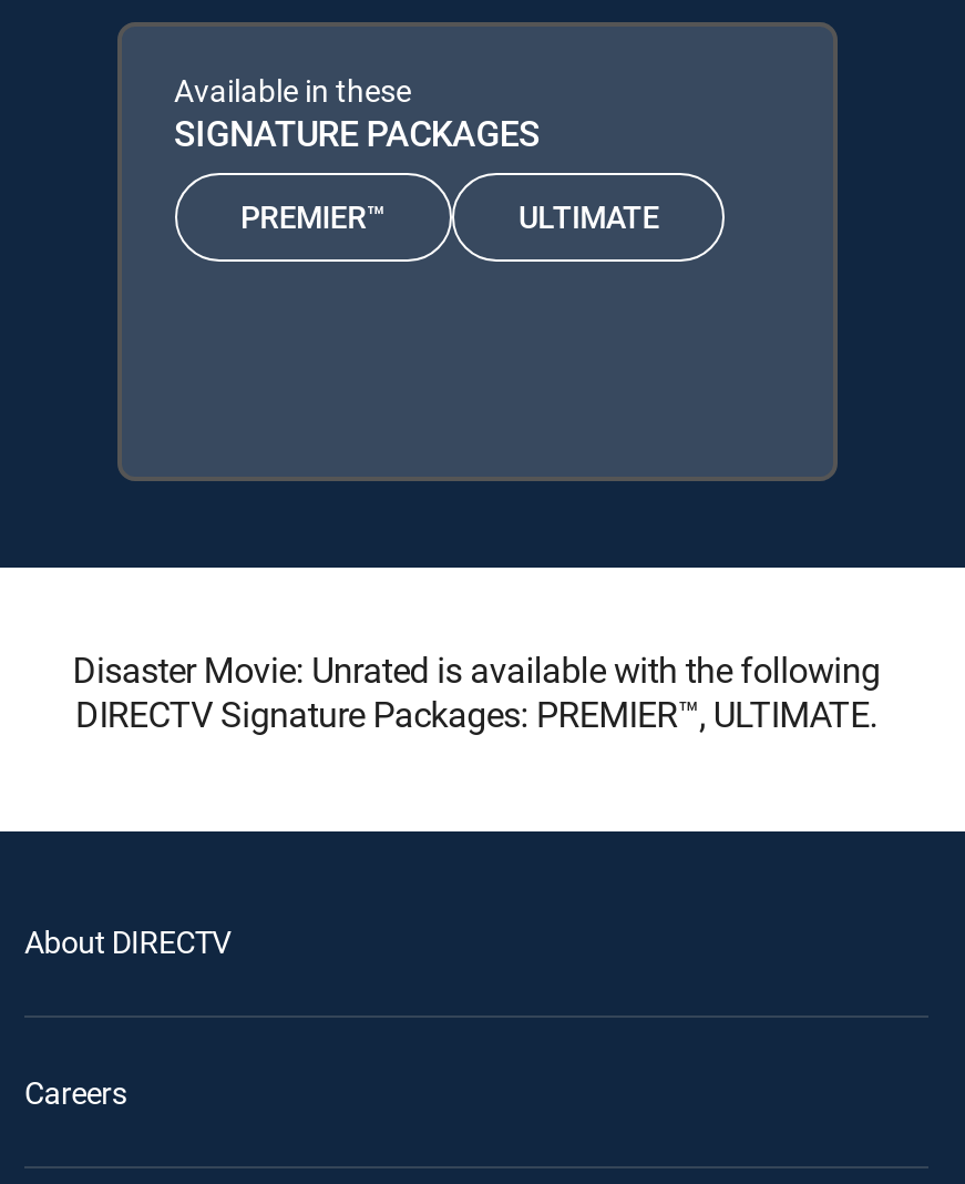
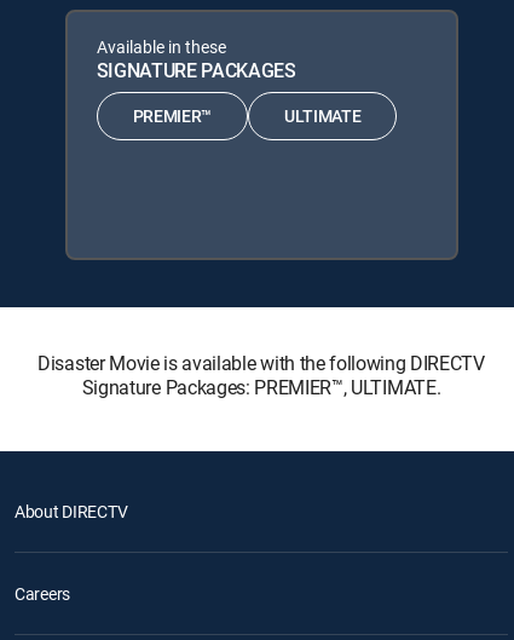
- Disaster Movie: Unrated is available with the following
- DIRECTV Signature Packages: PREMIER™, ULTIMATE.
+ Disaster Movie is available with the following DIRECTV
+ Signature Packages: PREMIER™, ULTIMATE.
